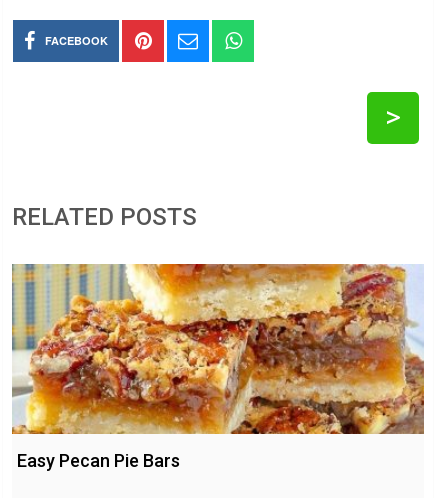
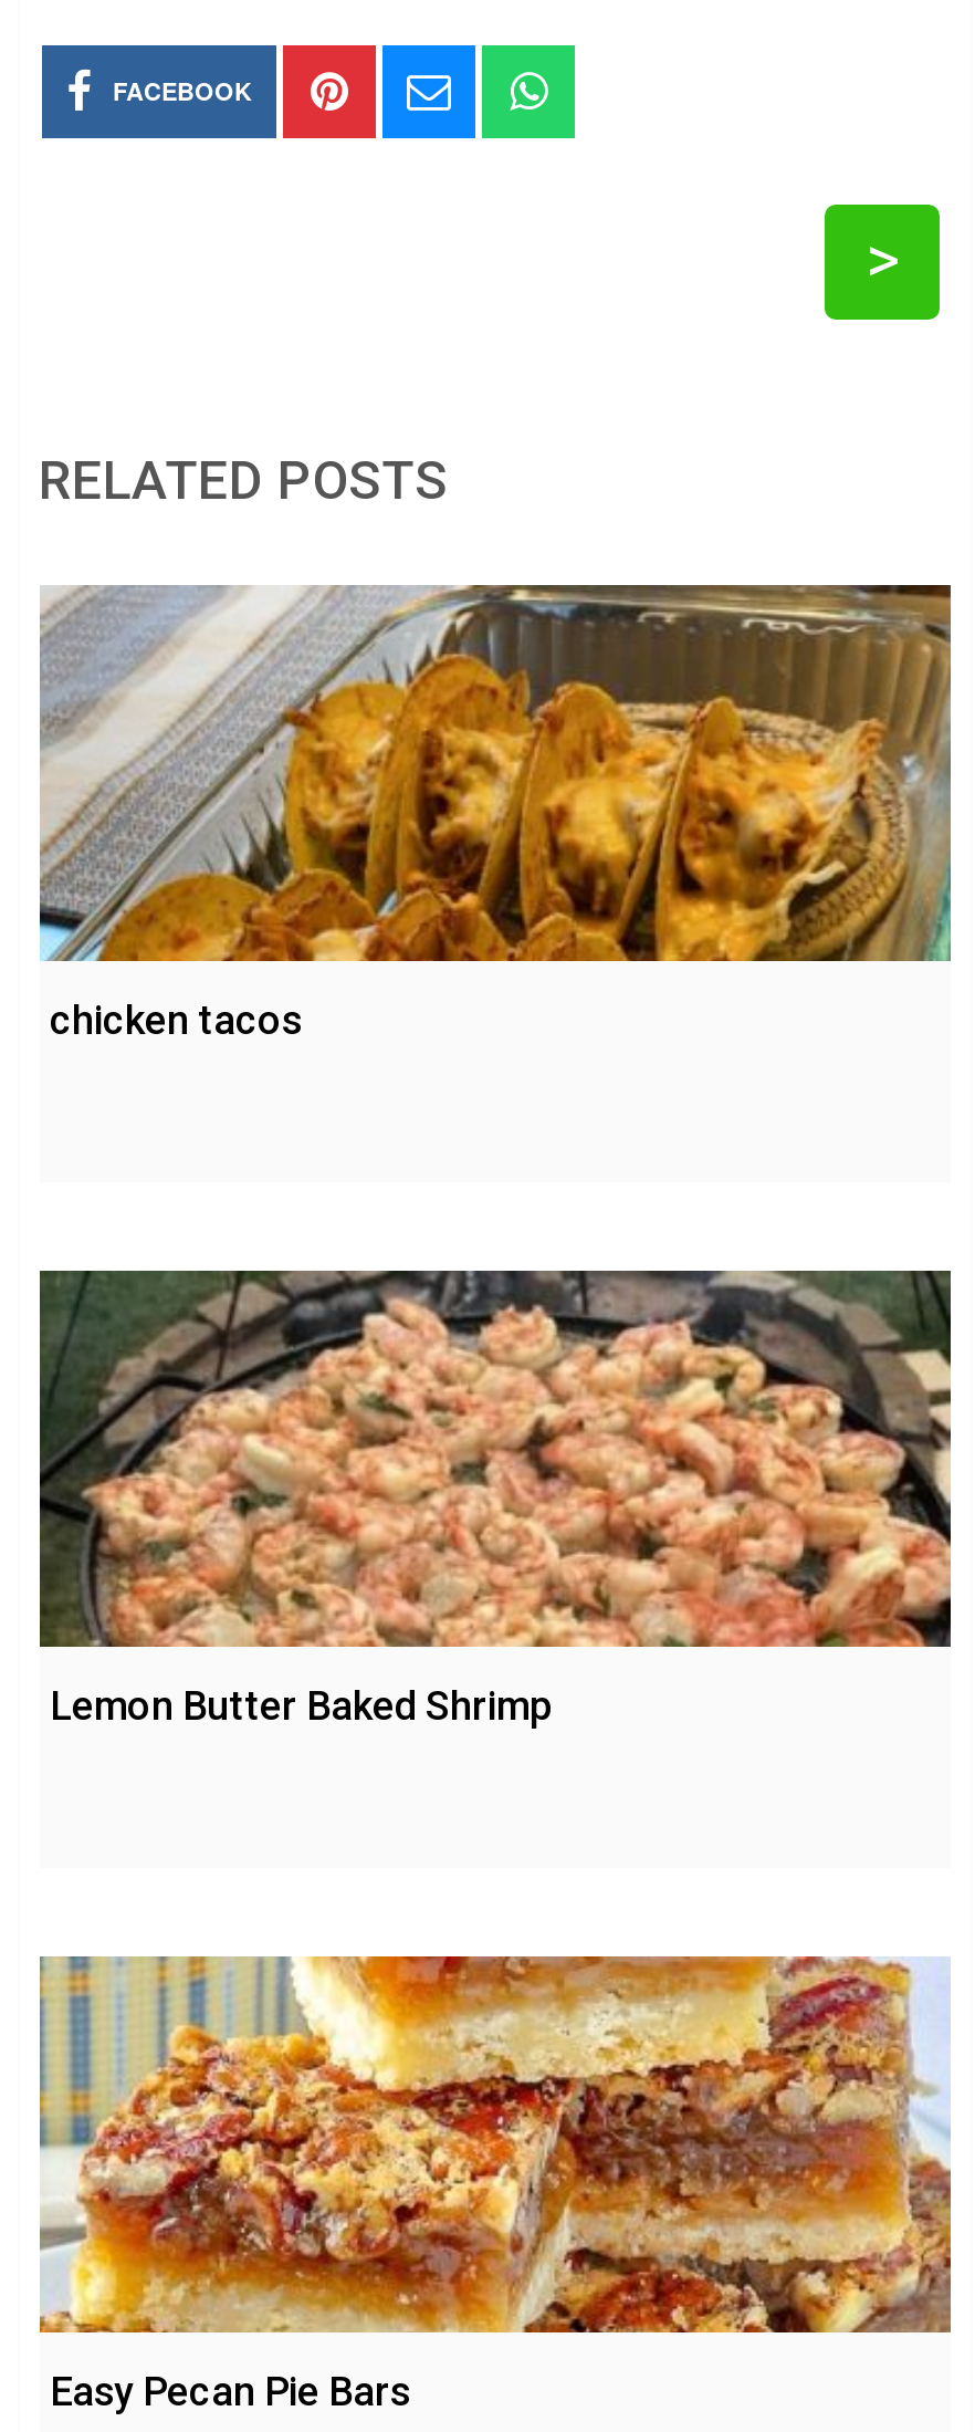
+ [image]
+ chicken tacos

+ [image]
+ Lemon Butter Baked Shrimp
